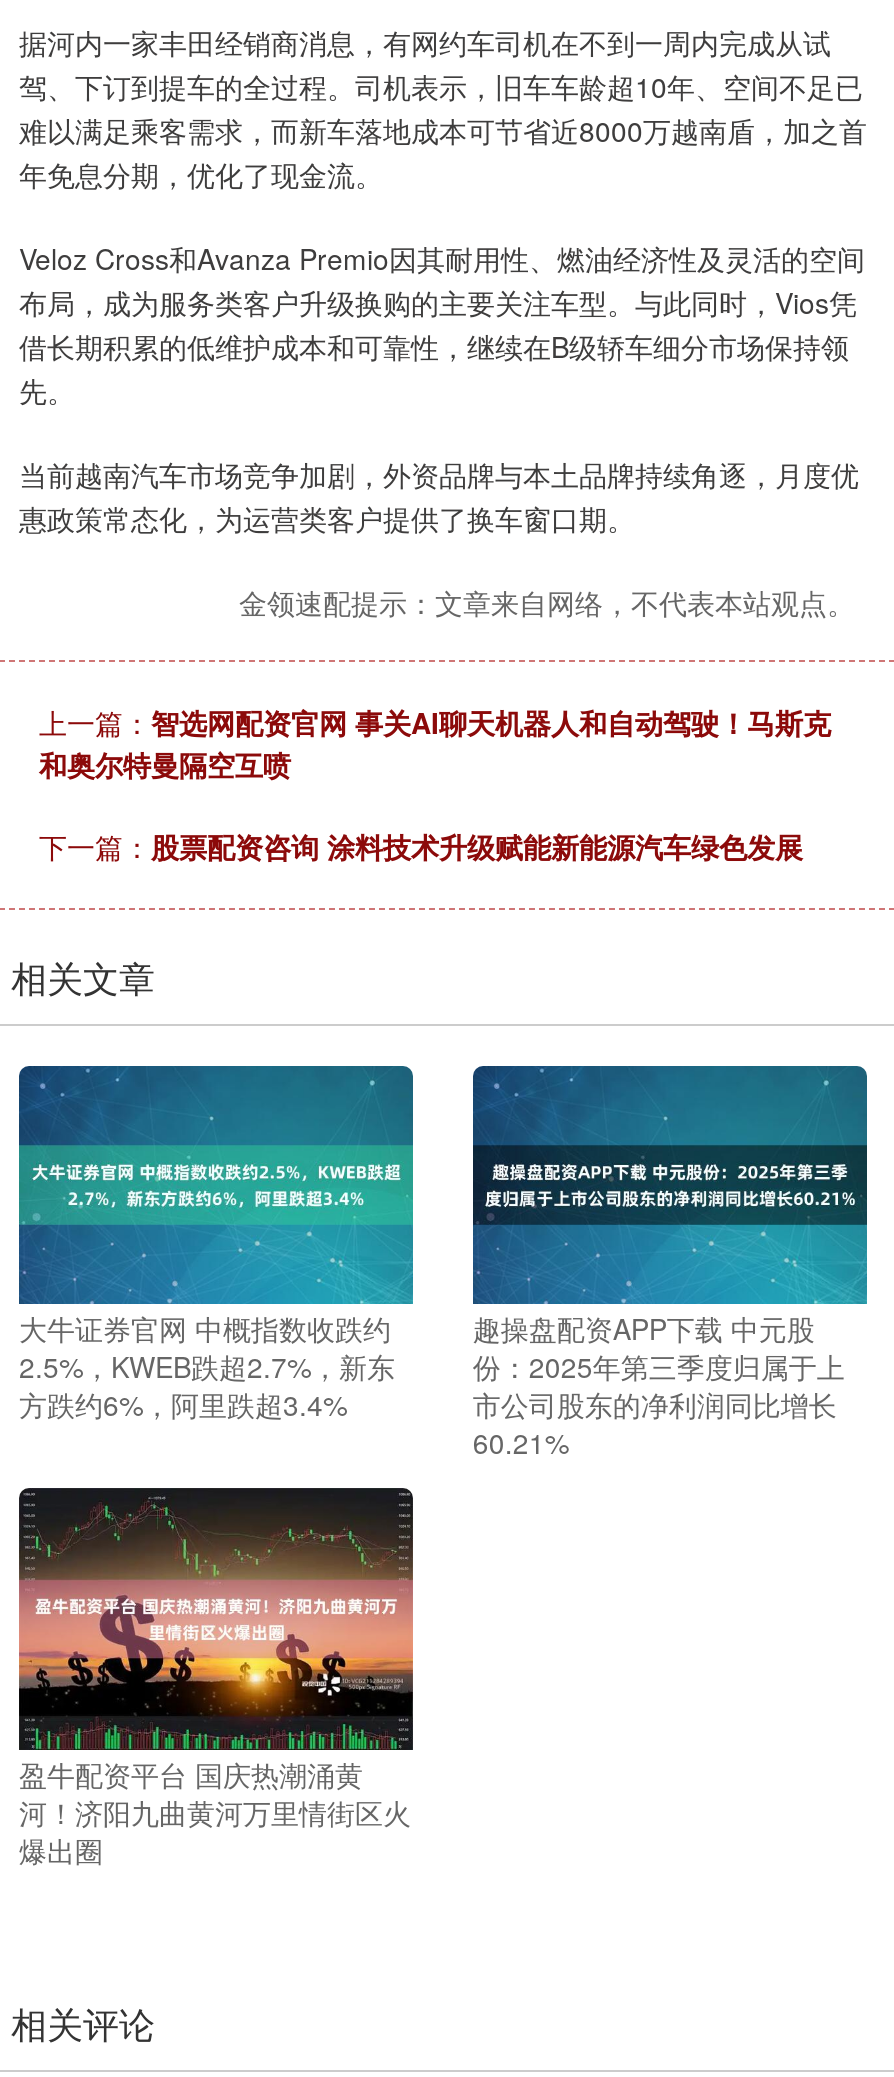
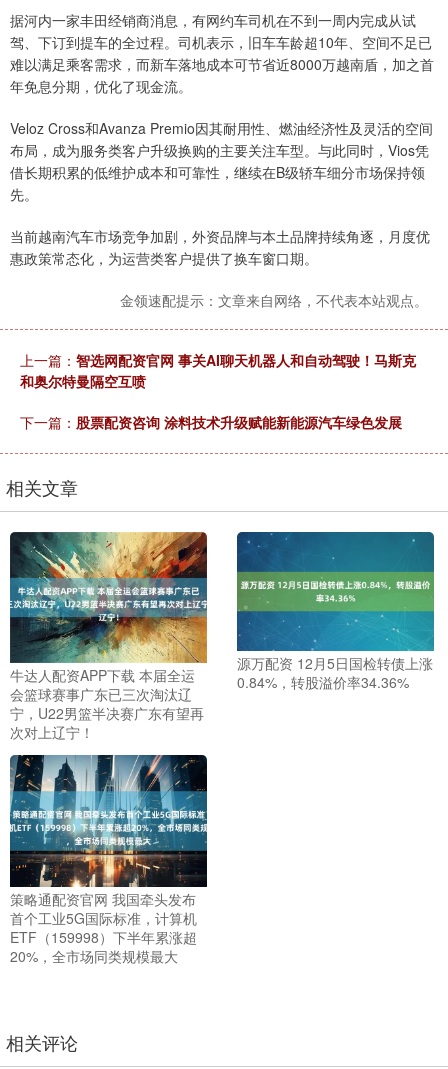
- [image]
- 大牛证券官网 中概指数收跌约
- 2.5%，KWEB跌超2.7%，新东
- 方跌约6%，阿里跌超3.4%
+ [image]
+ 牛达人配资APP下载 本届全运
+ 会篮球赛事广东已三次淘汰辽
+ 宁，U22男篮半决赛广东有望再
+ 次对上辽宁！

- [image]
+ [image]

- 趣操盘配资APP下载 中元股
- 份：2025年第三季度归属于上
- 市公司股东的净利润同比增长
- 60.21%
+ 源万配资 12月5日国检转债上涨
+ 0.84%，转股溢价率34.36%

- [image]
- 盈牛配资平台 国庆热潮涌黄
- 河！济阳九曲黄河万里情街区火
- 爆出圈
+ [image]
+ 策略通配资官网 我国牵头发布
+ 首个工业5G国际标准，计算机
+ ETF（159998）下半年累涨超
+ 20%，全市场同类规模最大
